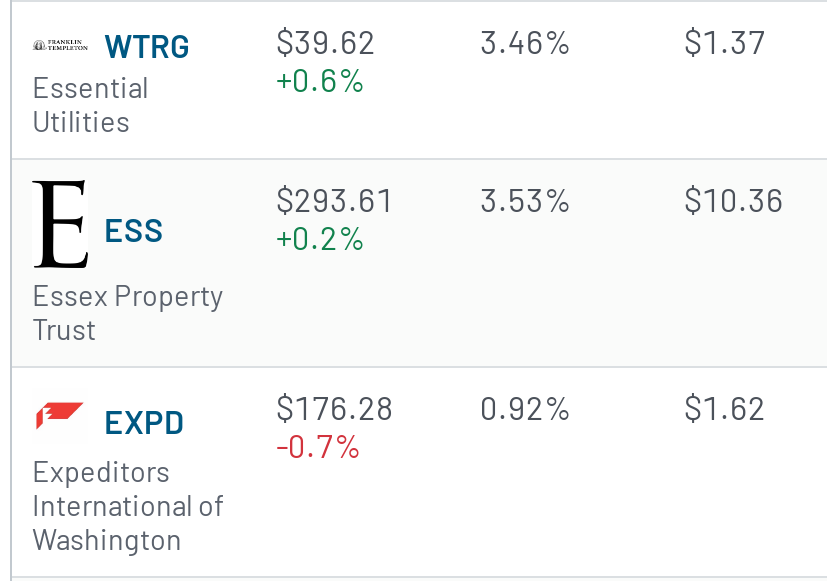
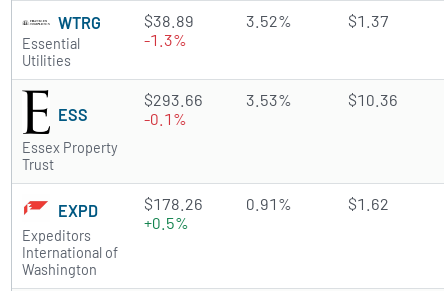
- $39.62
+ $38.89

- 3.46%
+ 3.52%

- +0.6%
+ -1.3%

- $293.61
+ $293.66

- +0.2%
+ -0.1%

- $176.28
+ $178.26

- 0.92%
+ 0.91%

- -0.7%
+ +0.5%
